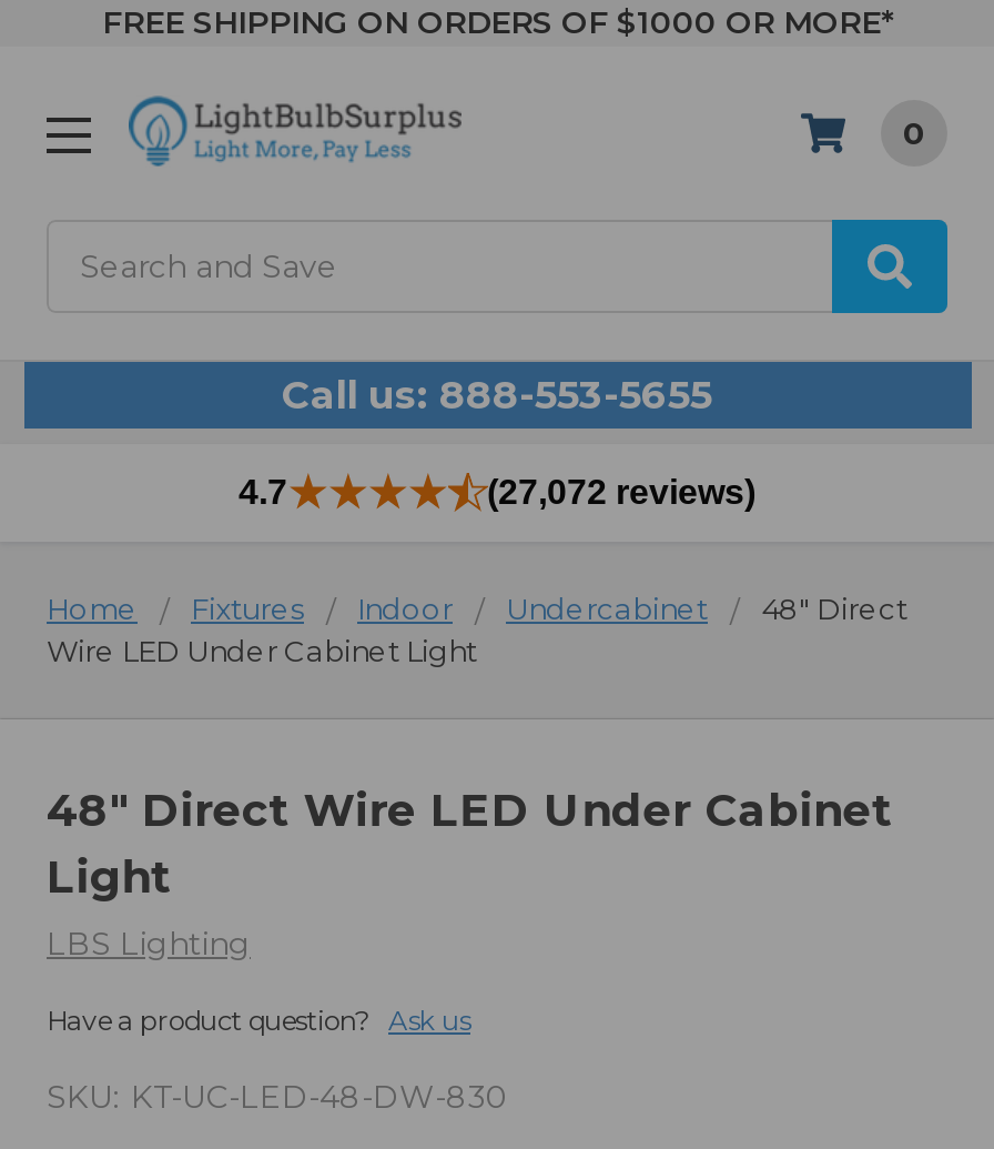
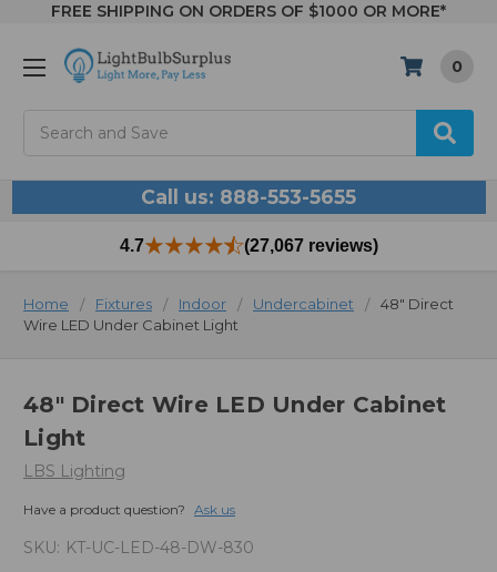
- (27,072 reviews)
+ (27,067 reviews)
